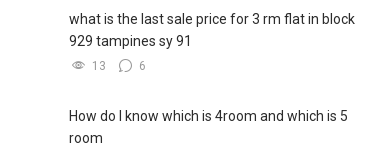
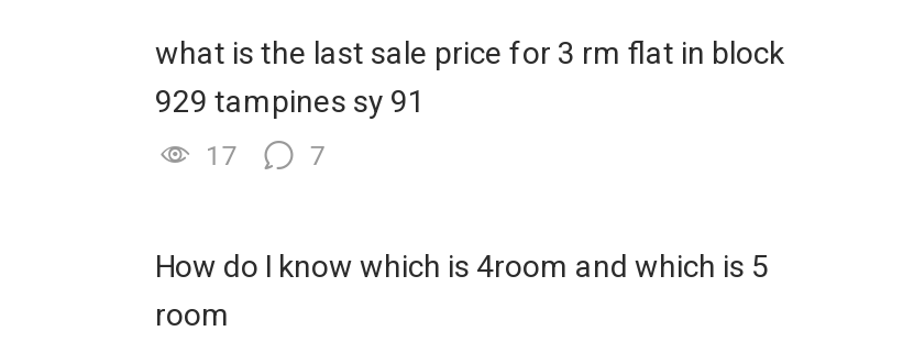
- 13
+ 17

- 6
+ 7
